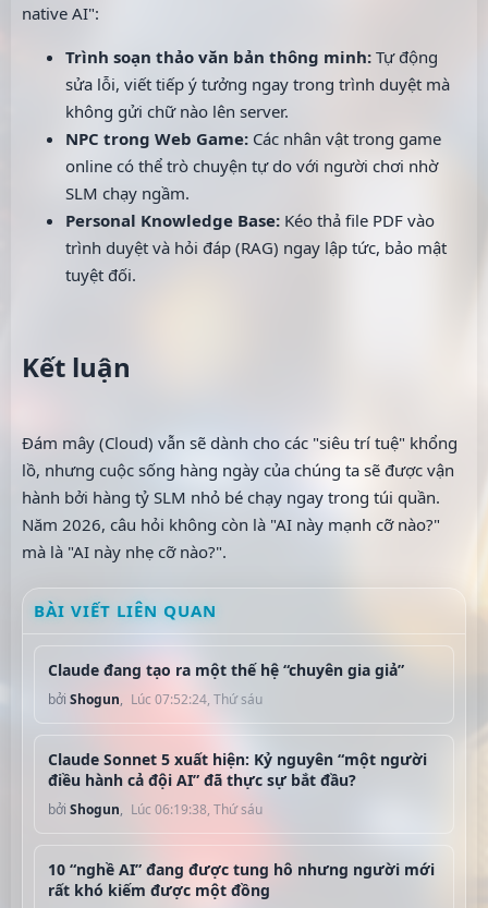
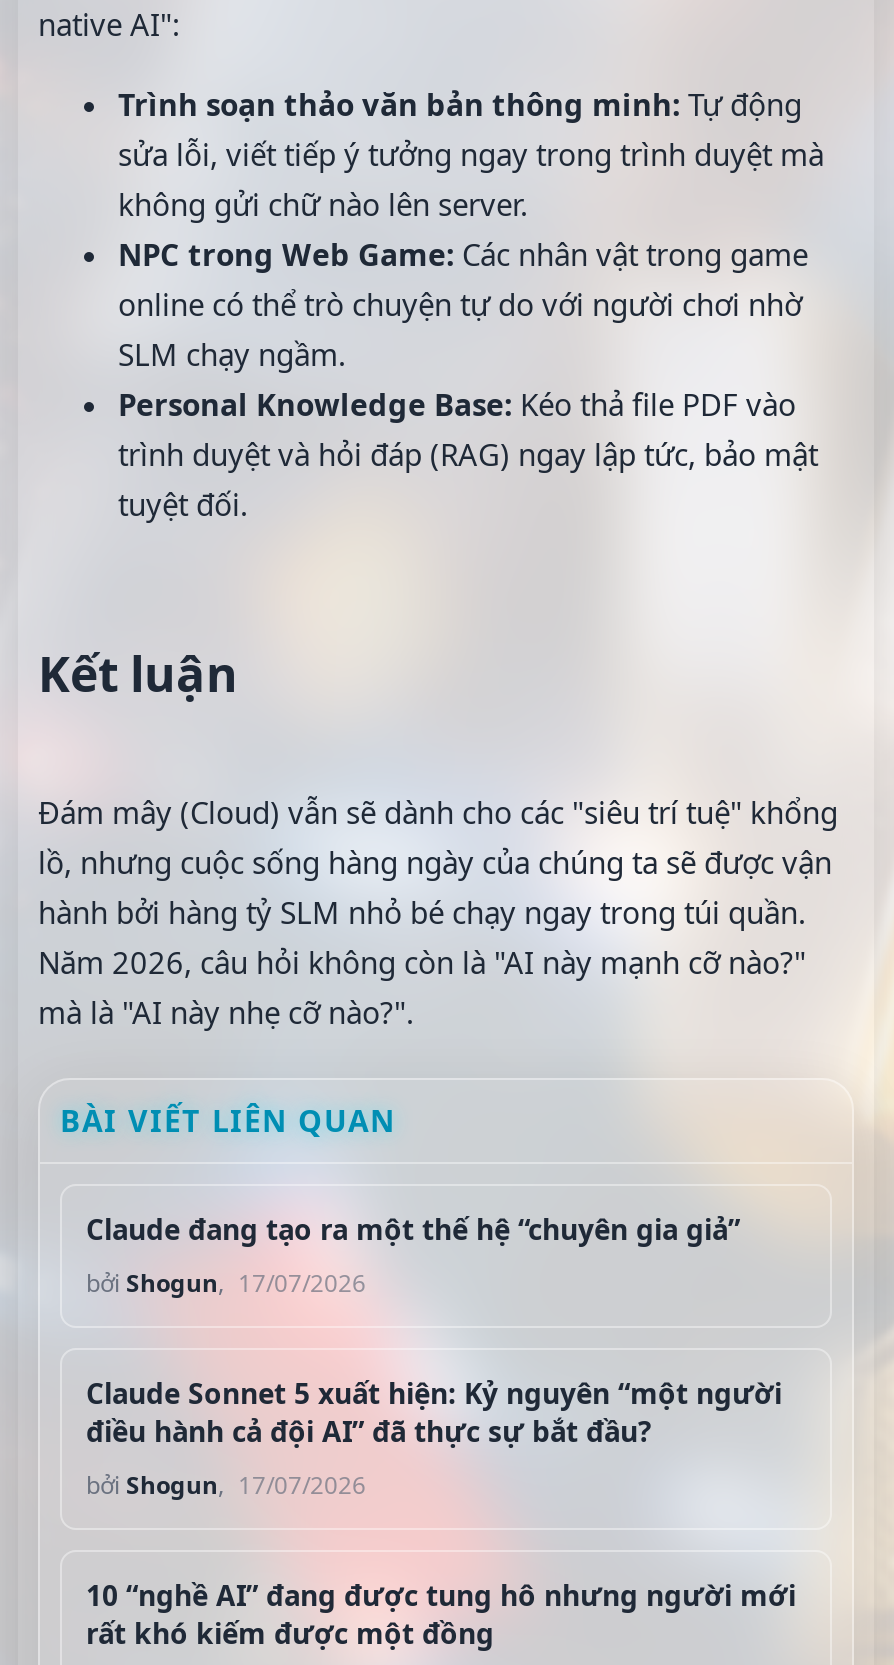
- bởi Shogun, Lúc 07:52:24, Thứ sáu
+ bởi Shogun, 17/07/2026

- bởi Shogun, Lúc 06:19:38, Thứ sáu
+ bởi Shogun, 17/07/2026
